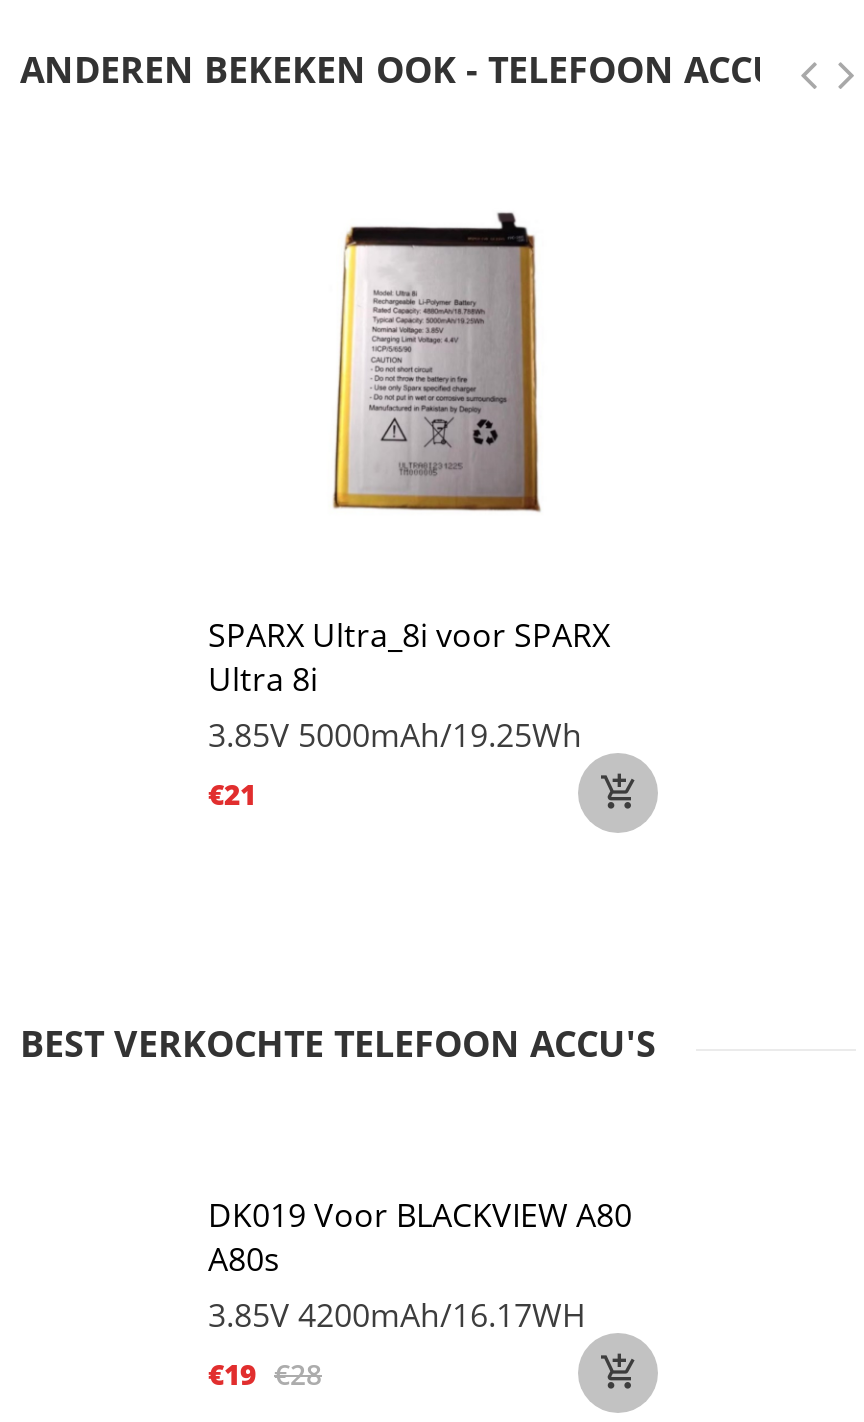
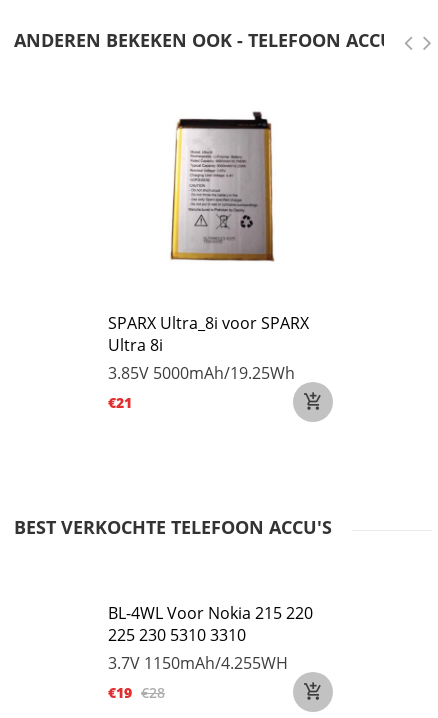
- DK019 Voor BLACKVIEW A80
- A80s
- 3.85V 4200mAh/16.17WH
+ BL-4WL Voor Nokia 215 220
+ 225 230 5310 3310
+ 3.7V 1150mAh/4.255WH
